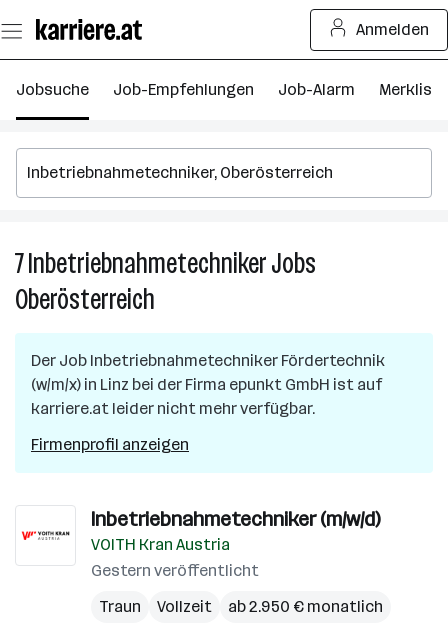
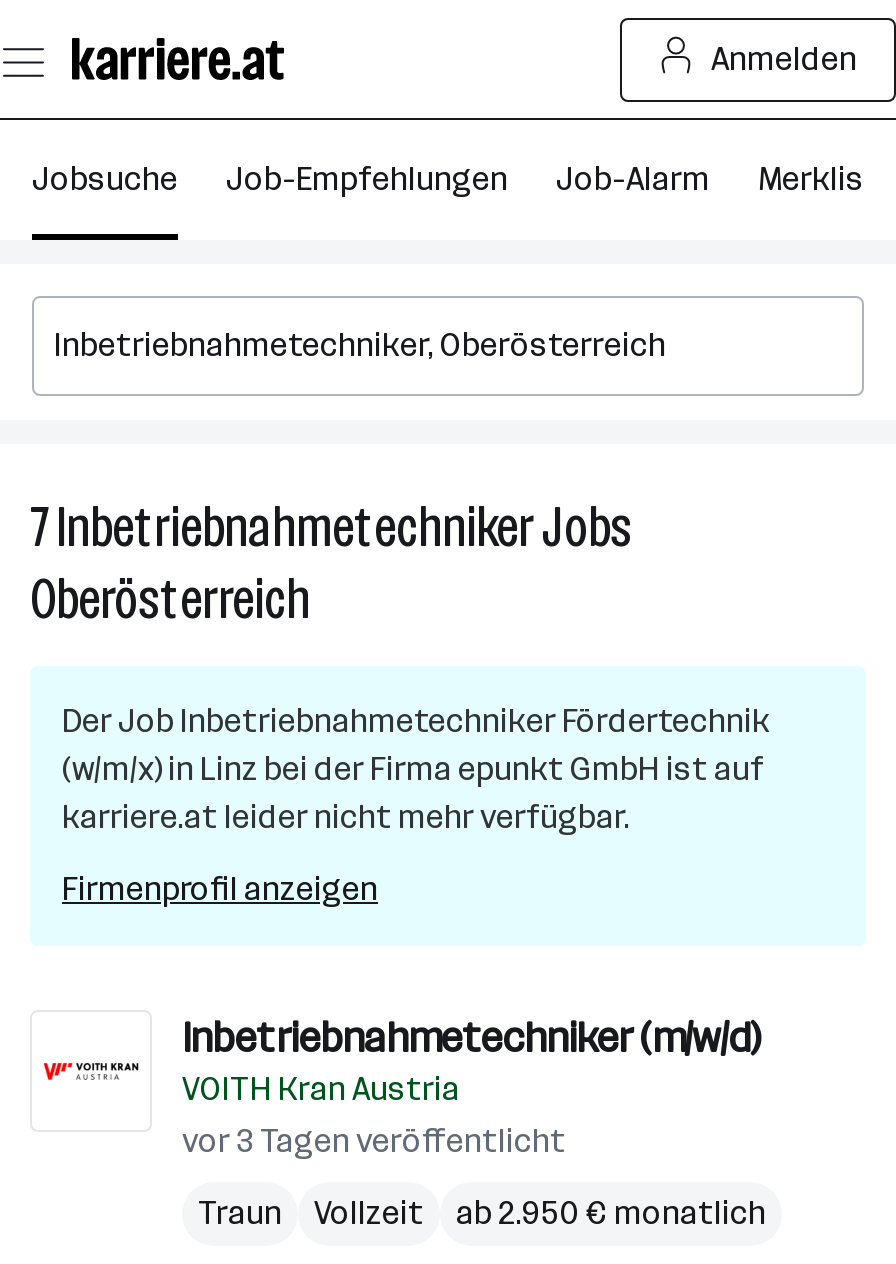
- Gestern veröffentlicht
+ vor 3 Tagen veröffentlicht
